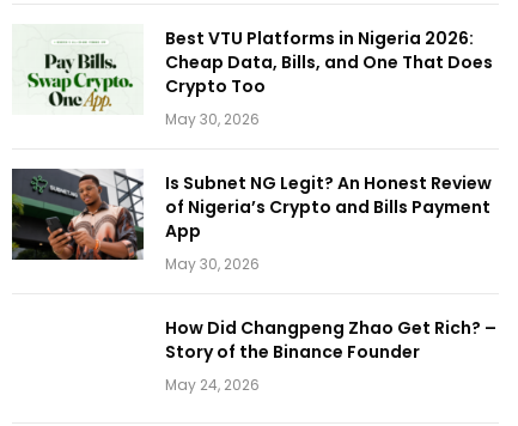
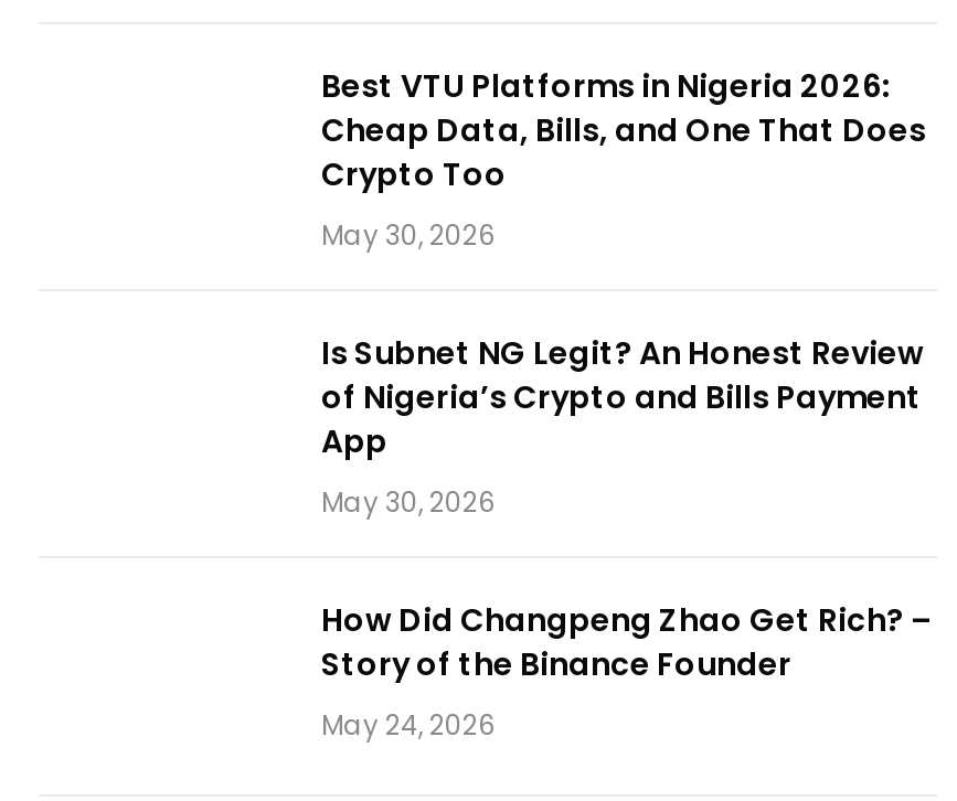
- [image]

- [image]
